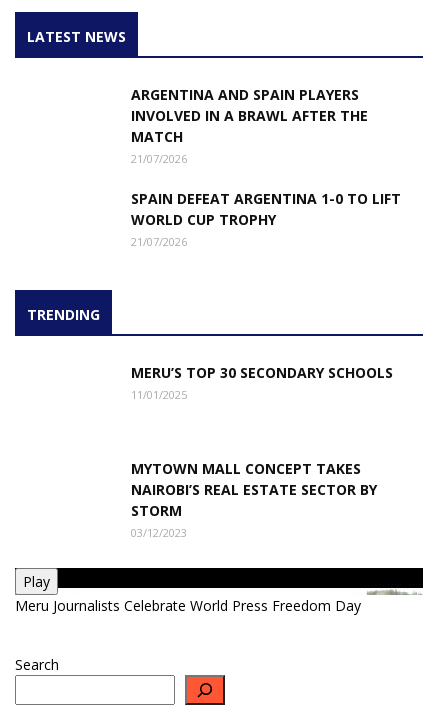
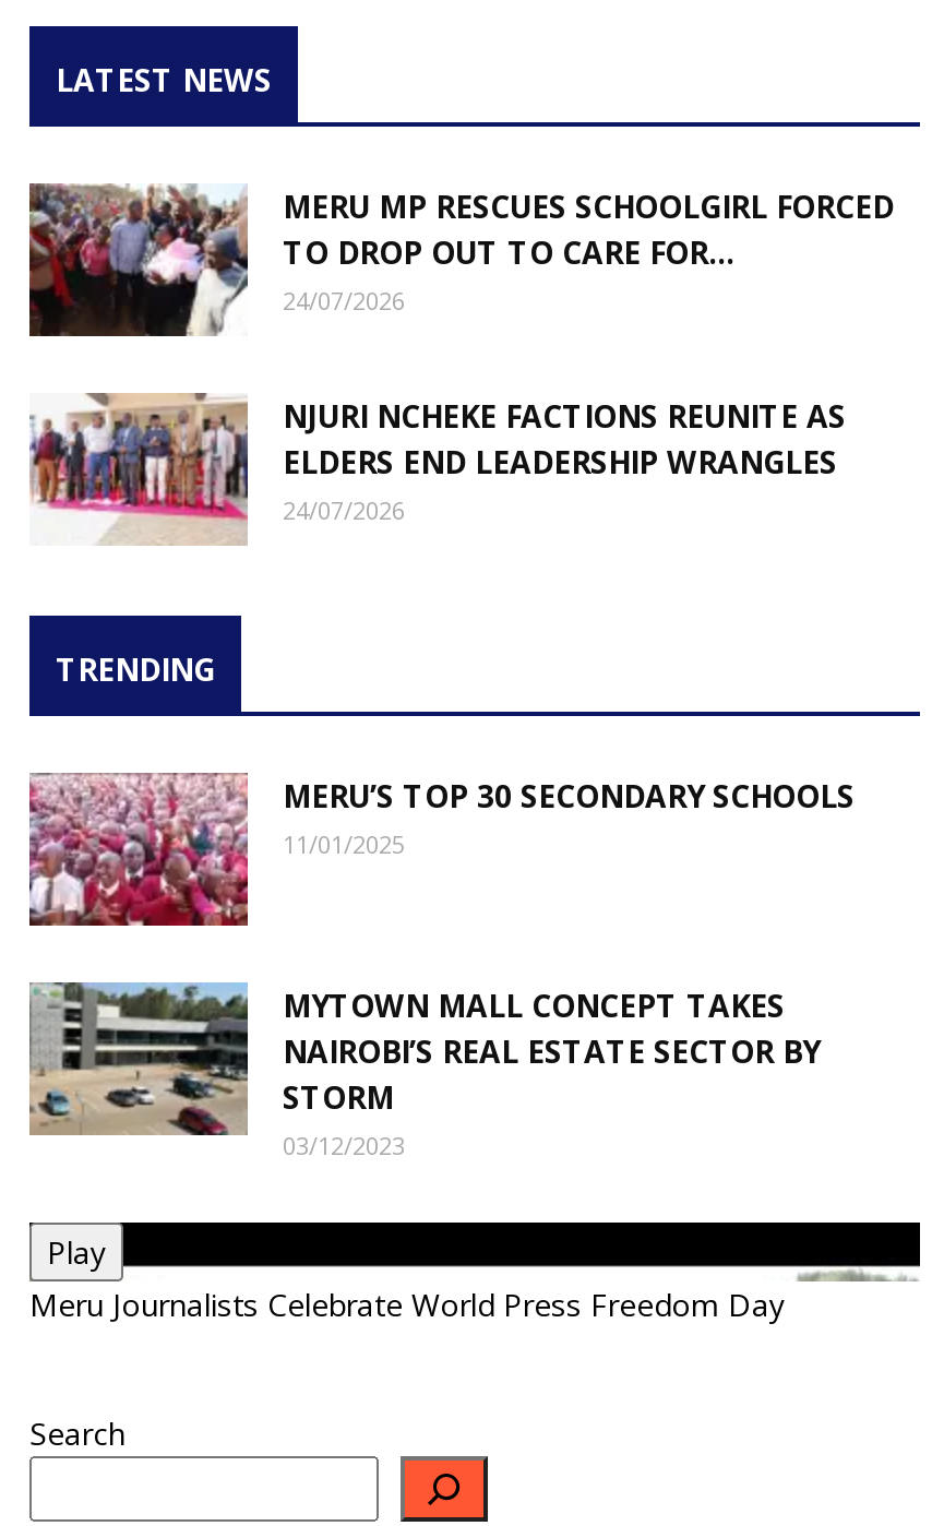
+ [image]

+ [image]

- ARGENTINA AND SPAIN PLAYERS
- INVOLVED IN A BRAWL AFTER THE
- MATCH
- 21/07/2026
+ MERU MP RESCUES SCHOOLGIRL FORCED
+ TO DROP OUT TO CARE FOR...
+ 24/07/2026

- SPAIN DEFEAT ARGENTINA 1-0 TO LIFT
- WORLD CUP TROPHY
- 21/07/2026
+ NJURI NCHEKE FACTIONS REUNITE AS
+ ELDERS END LEADERSHIP WRANGLES
+ 24/07/2026

+ [image]

+ [image]
